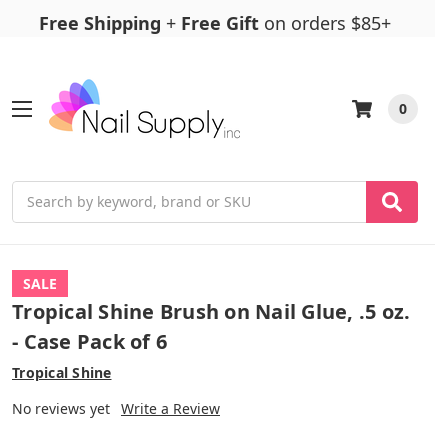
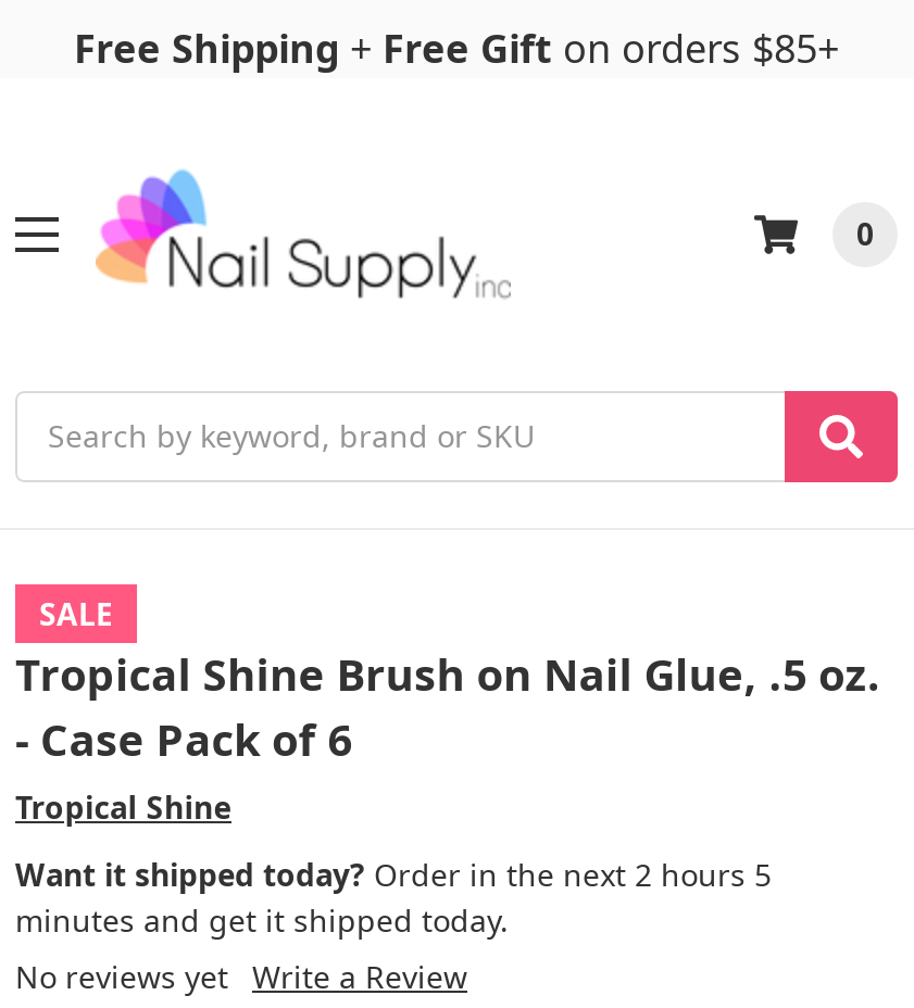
+ Want it shipped today? Order in the next 2 hours 5
+ minutes and get it shipped today.
